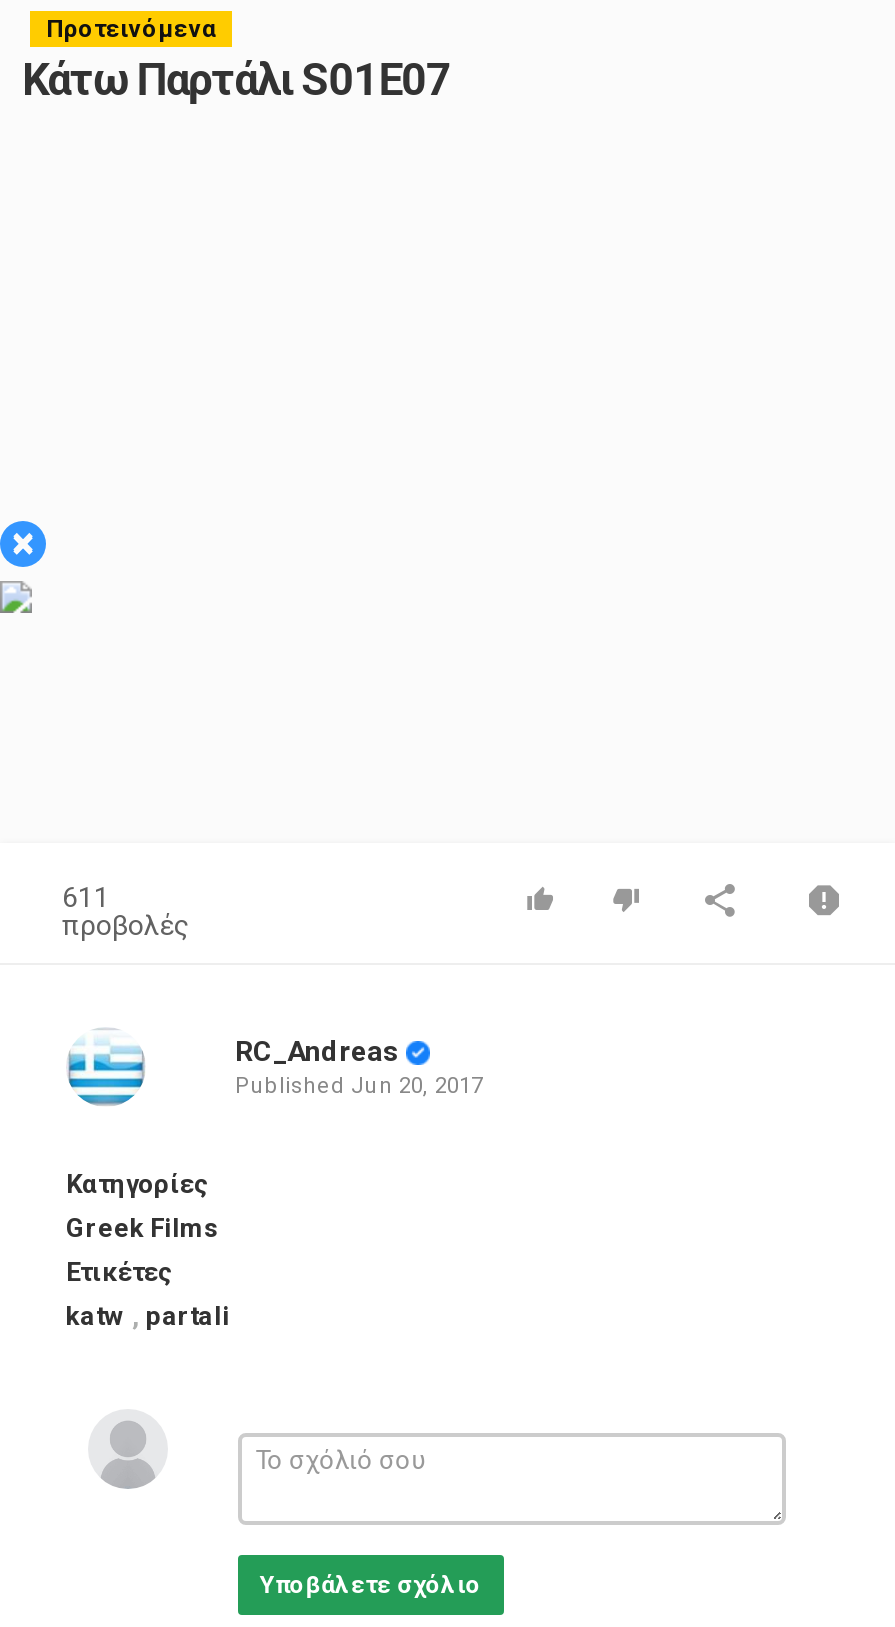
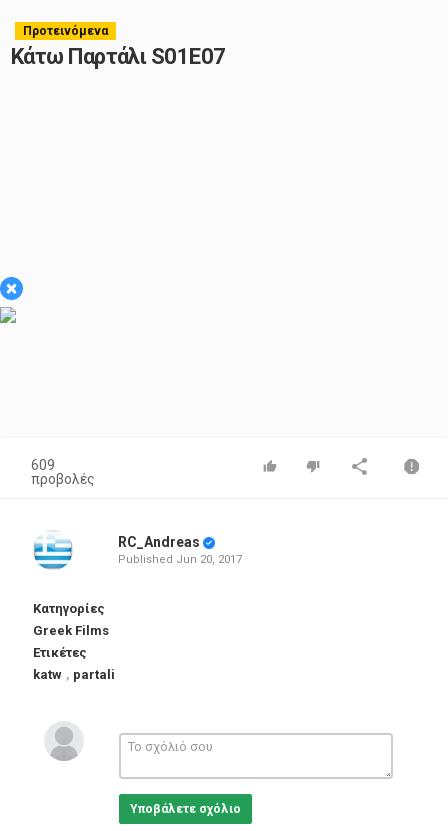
- 611
+ 609
